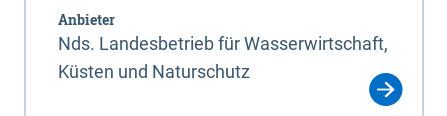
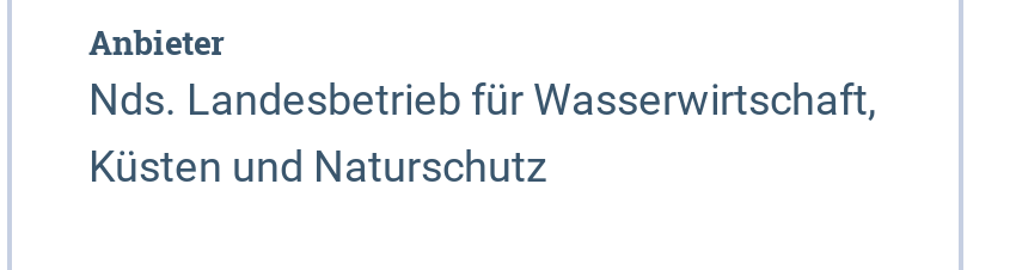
- [image]
